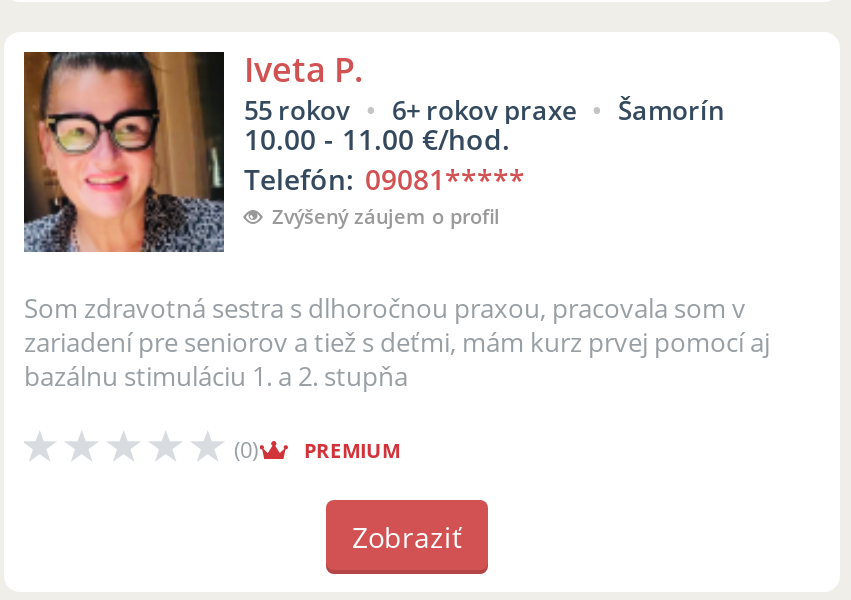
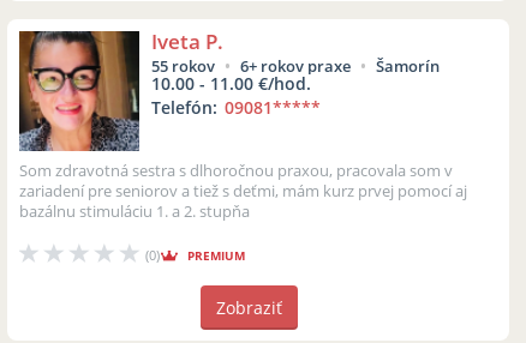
- Zvýšený záujem o profil
